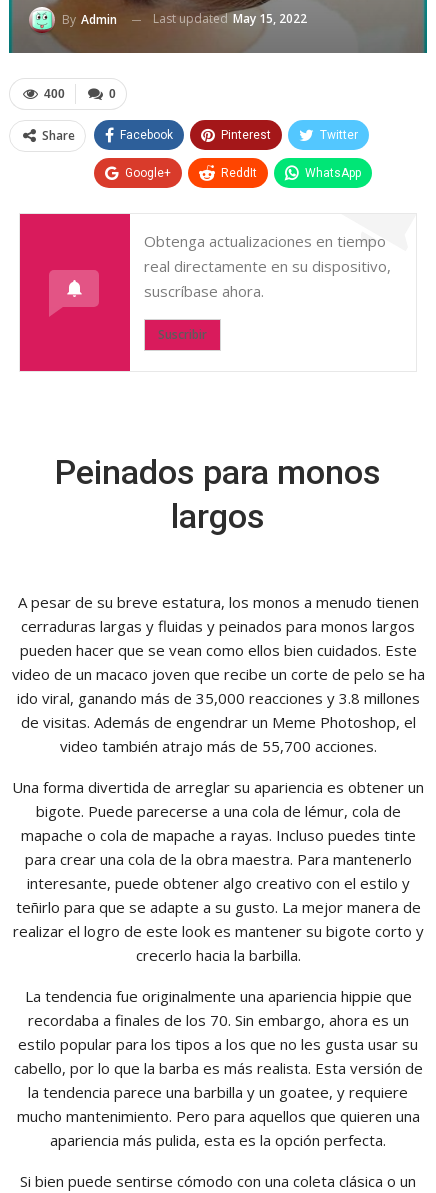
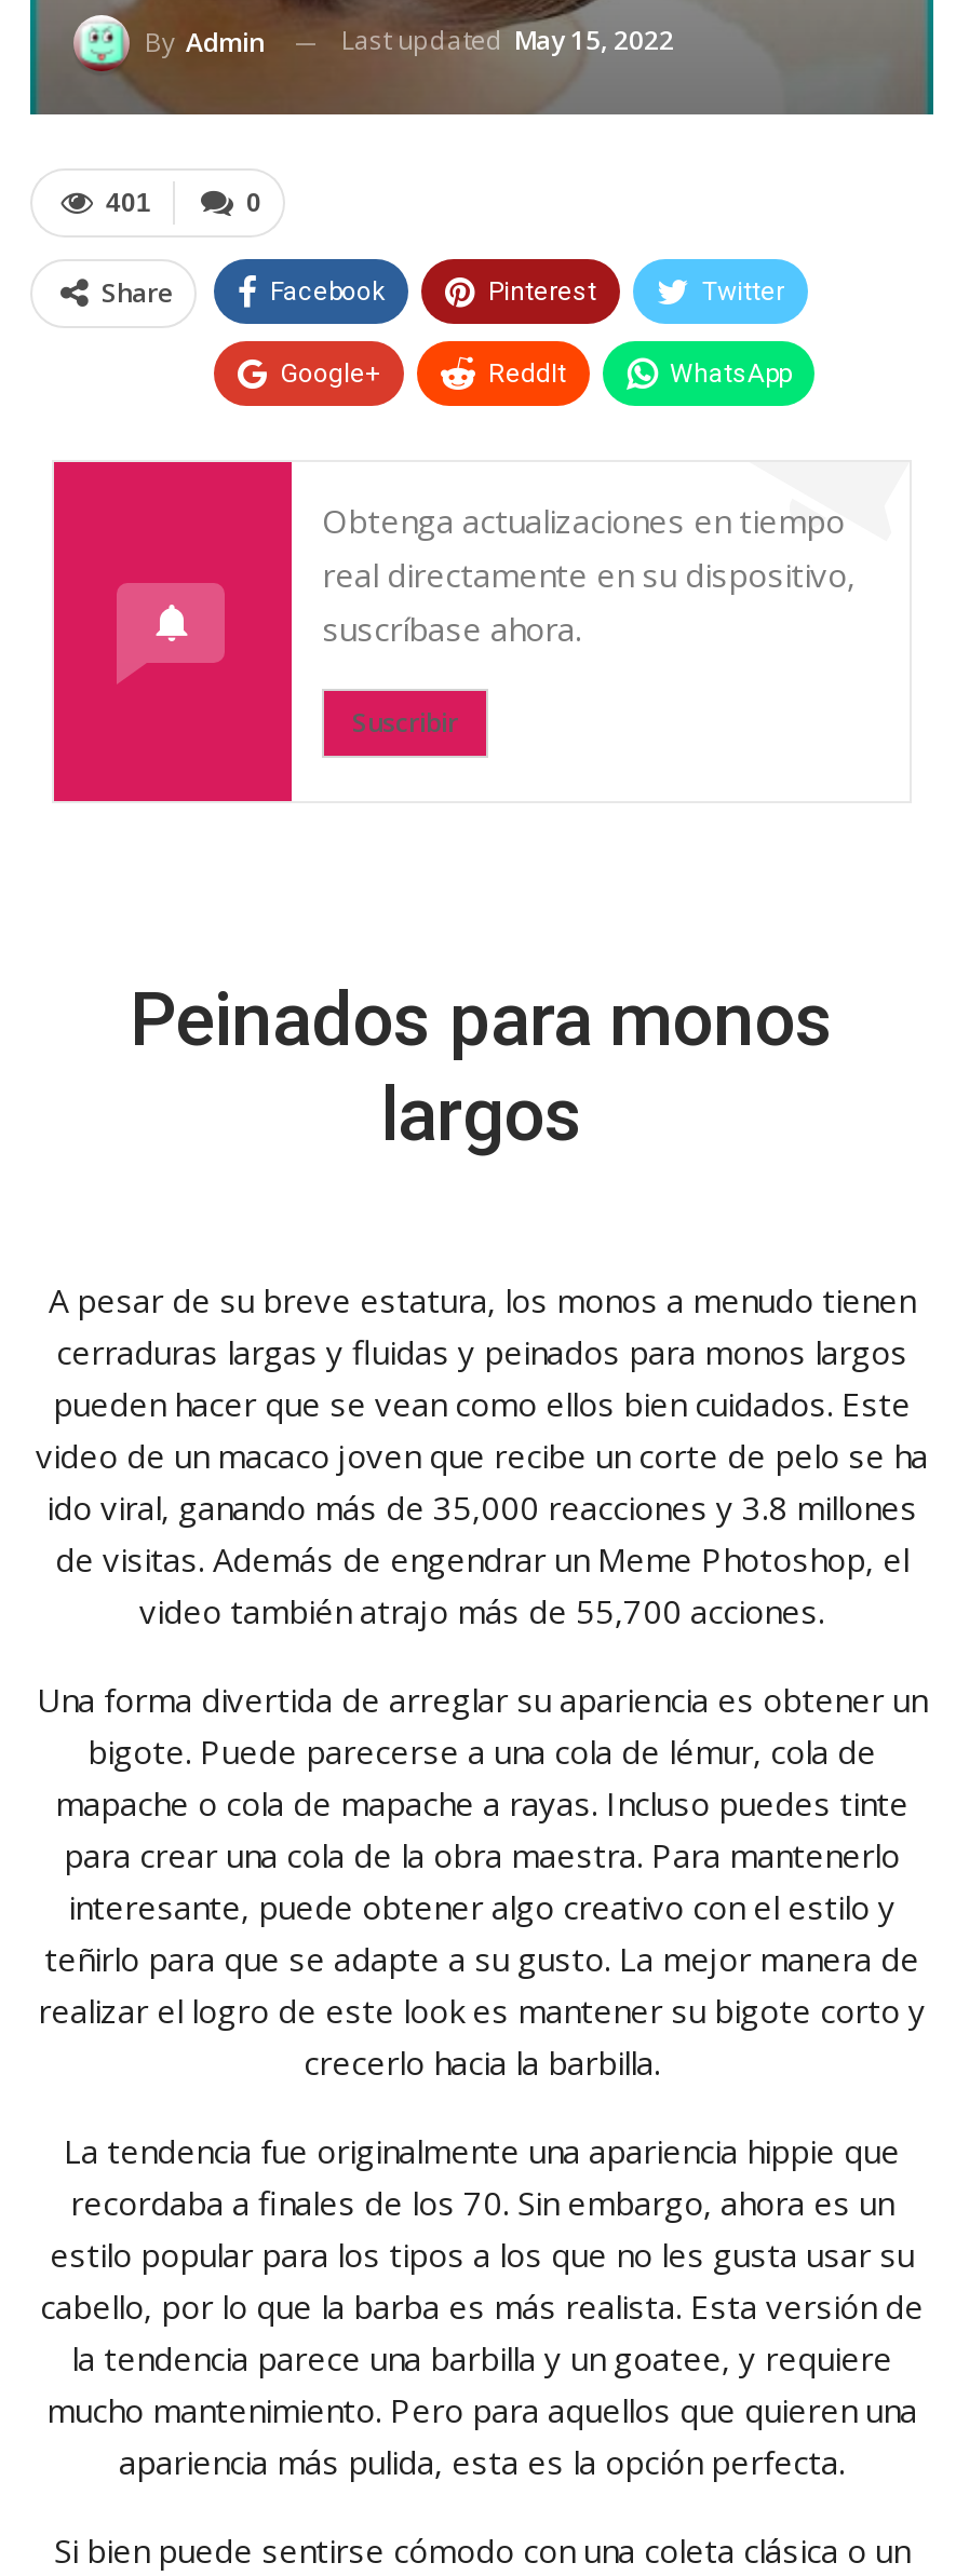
- 400
+ 401
